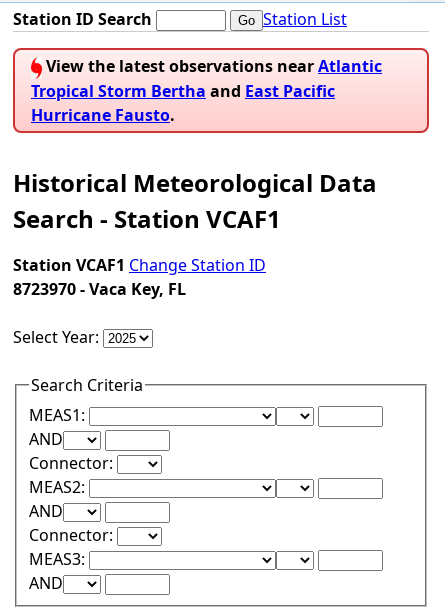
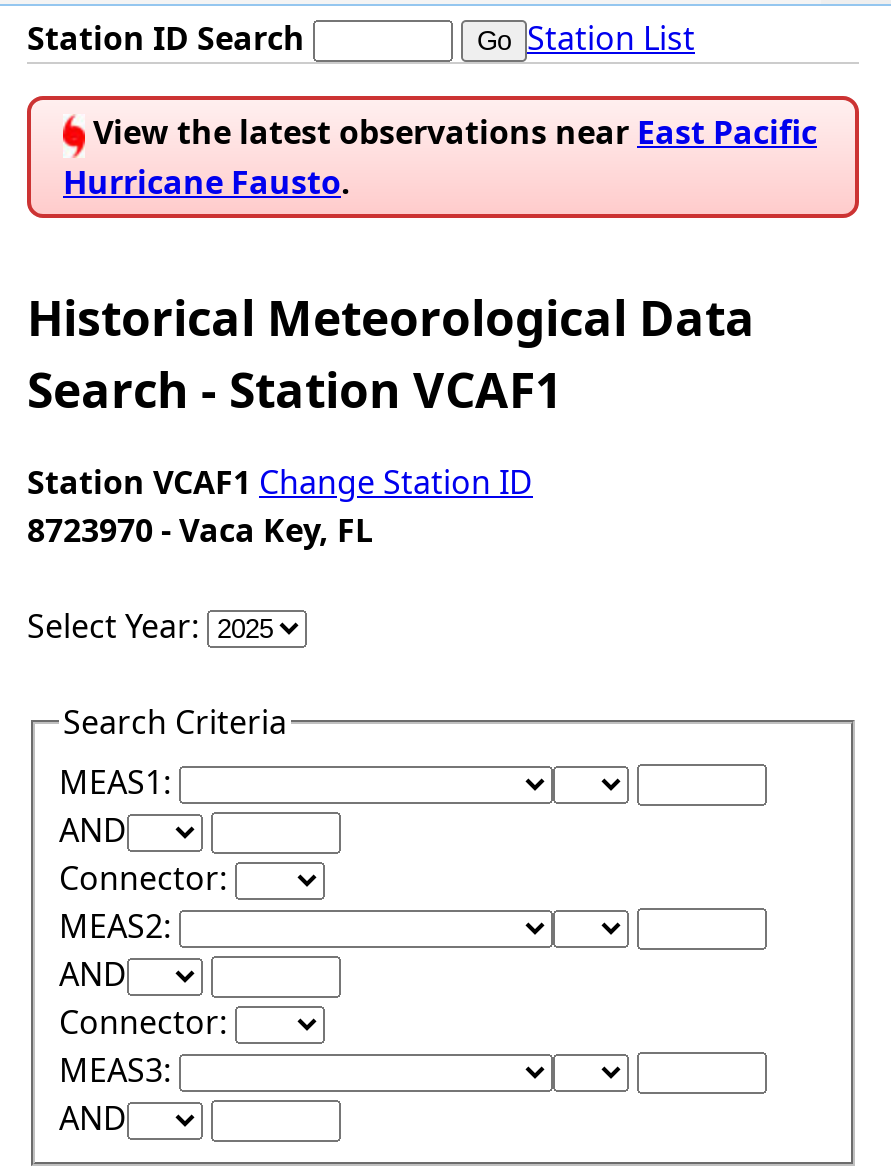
- View the latest observations near Atlantic
- Tropical Storm Bertha and East Pacific
+ View the latest observations near East Pacific
